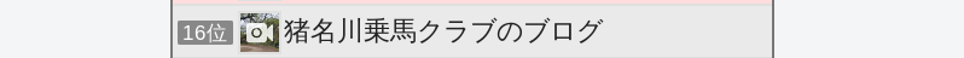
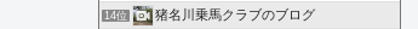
- 16位
+ 14位
